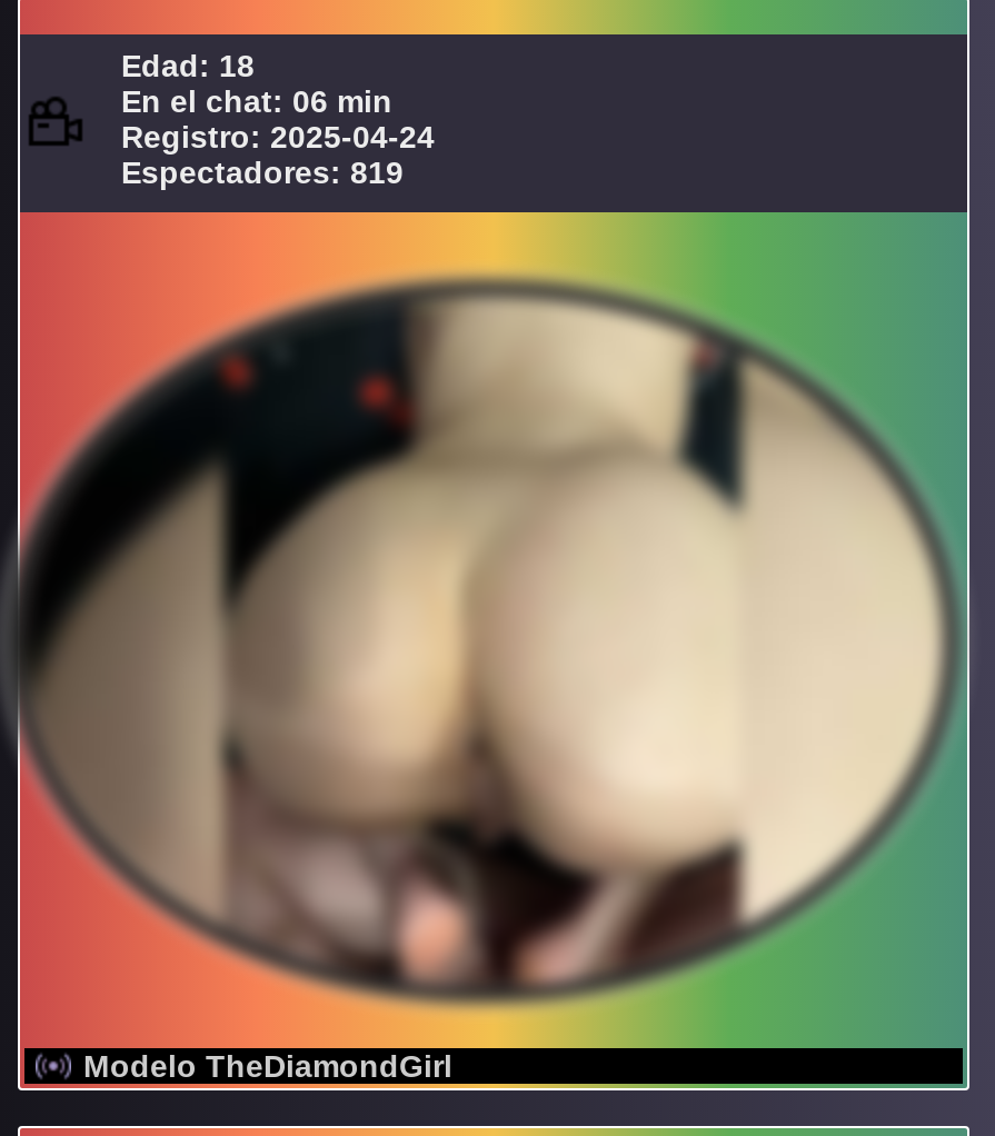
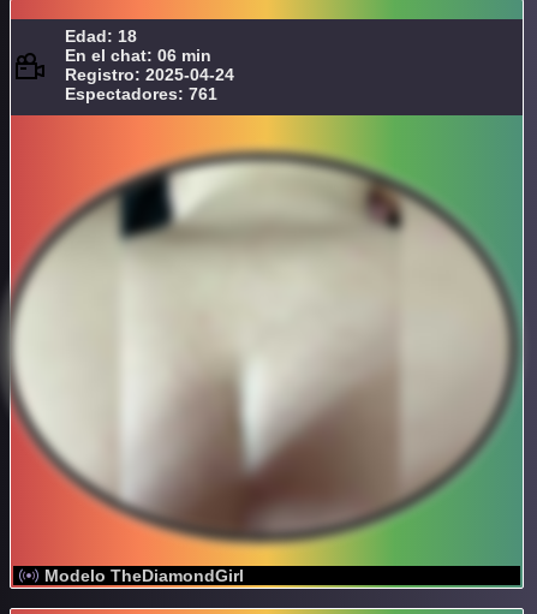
- Espectadores: 819
+ Espectadores: 761

- [image]
+ [image]
